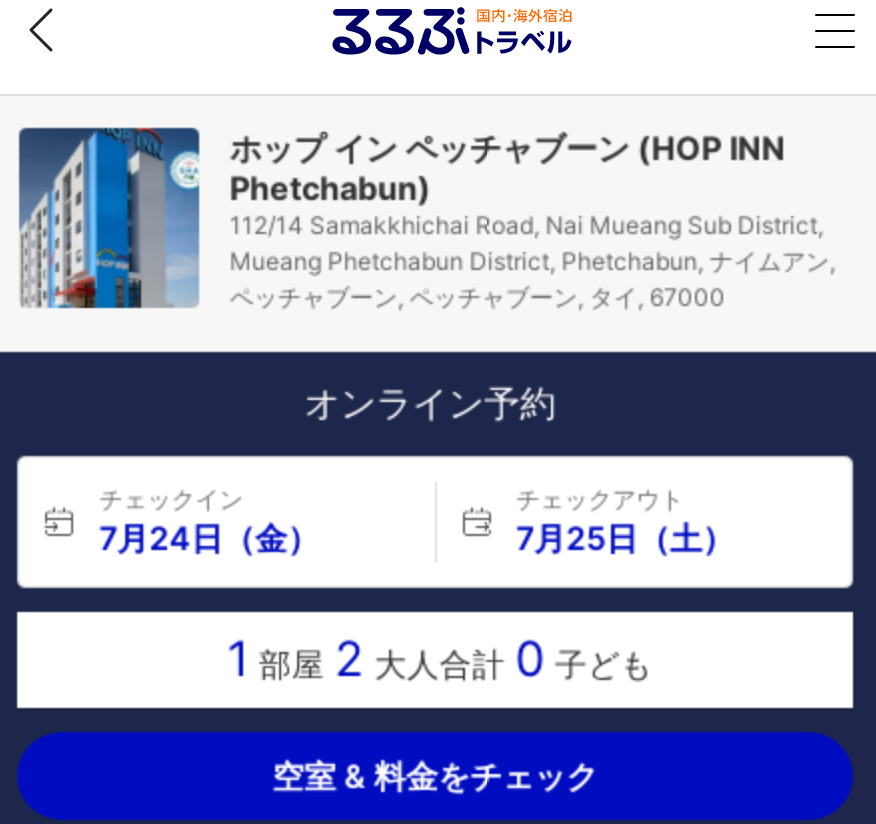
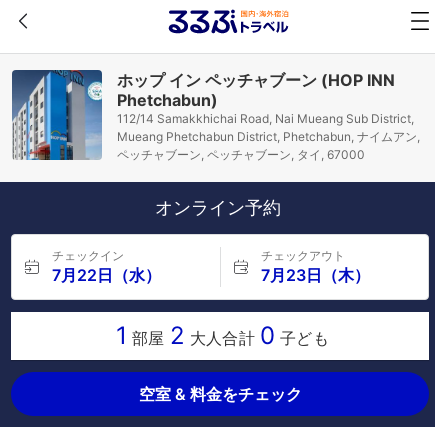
- 7月24日（金）
+ 7月22日（水）

- 7月25日（土）
+ 7月23日（木）
